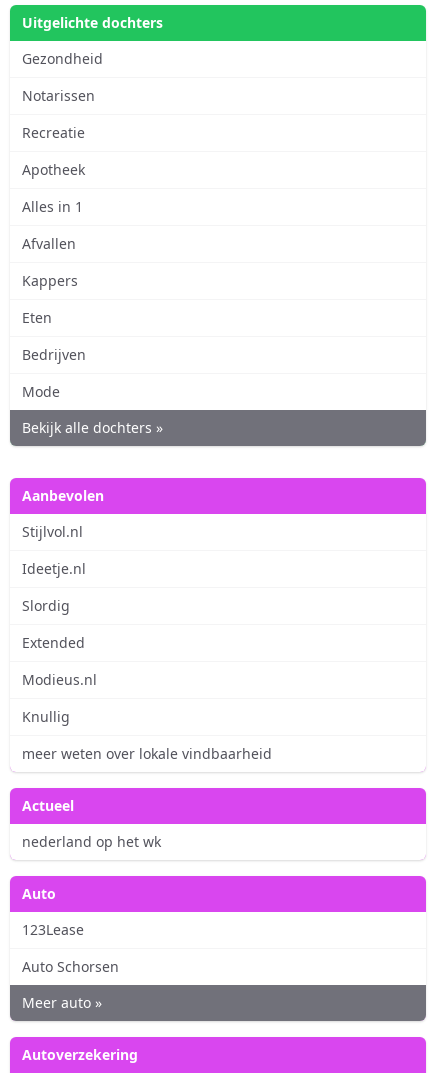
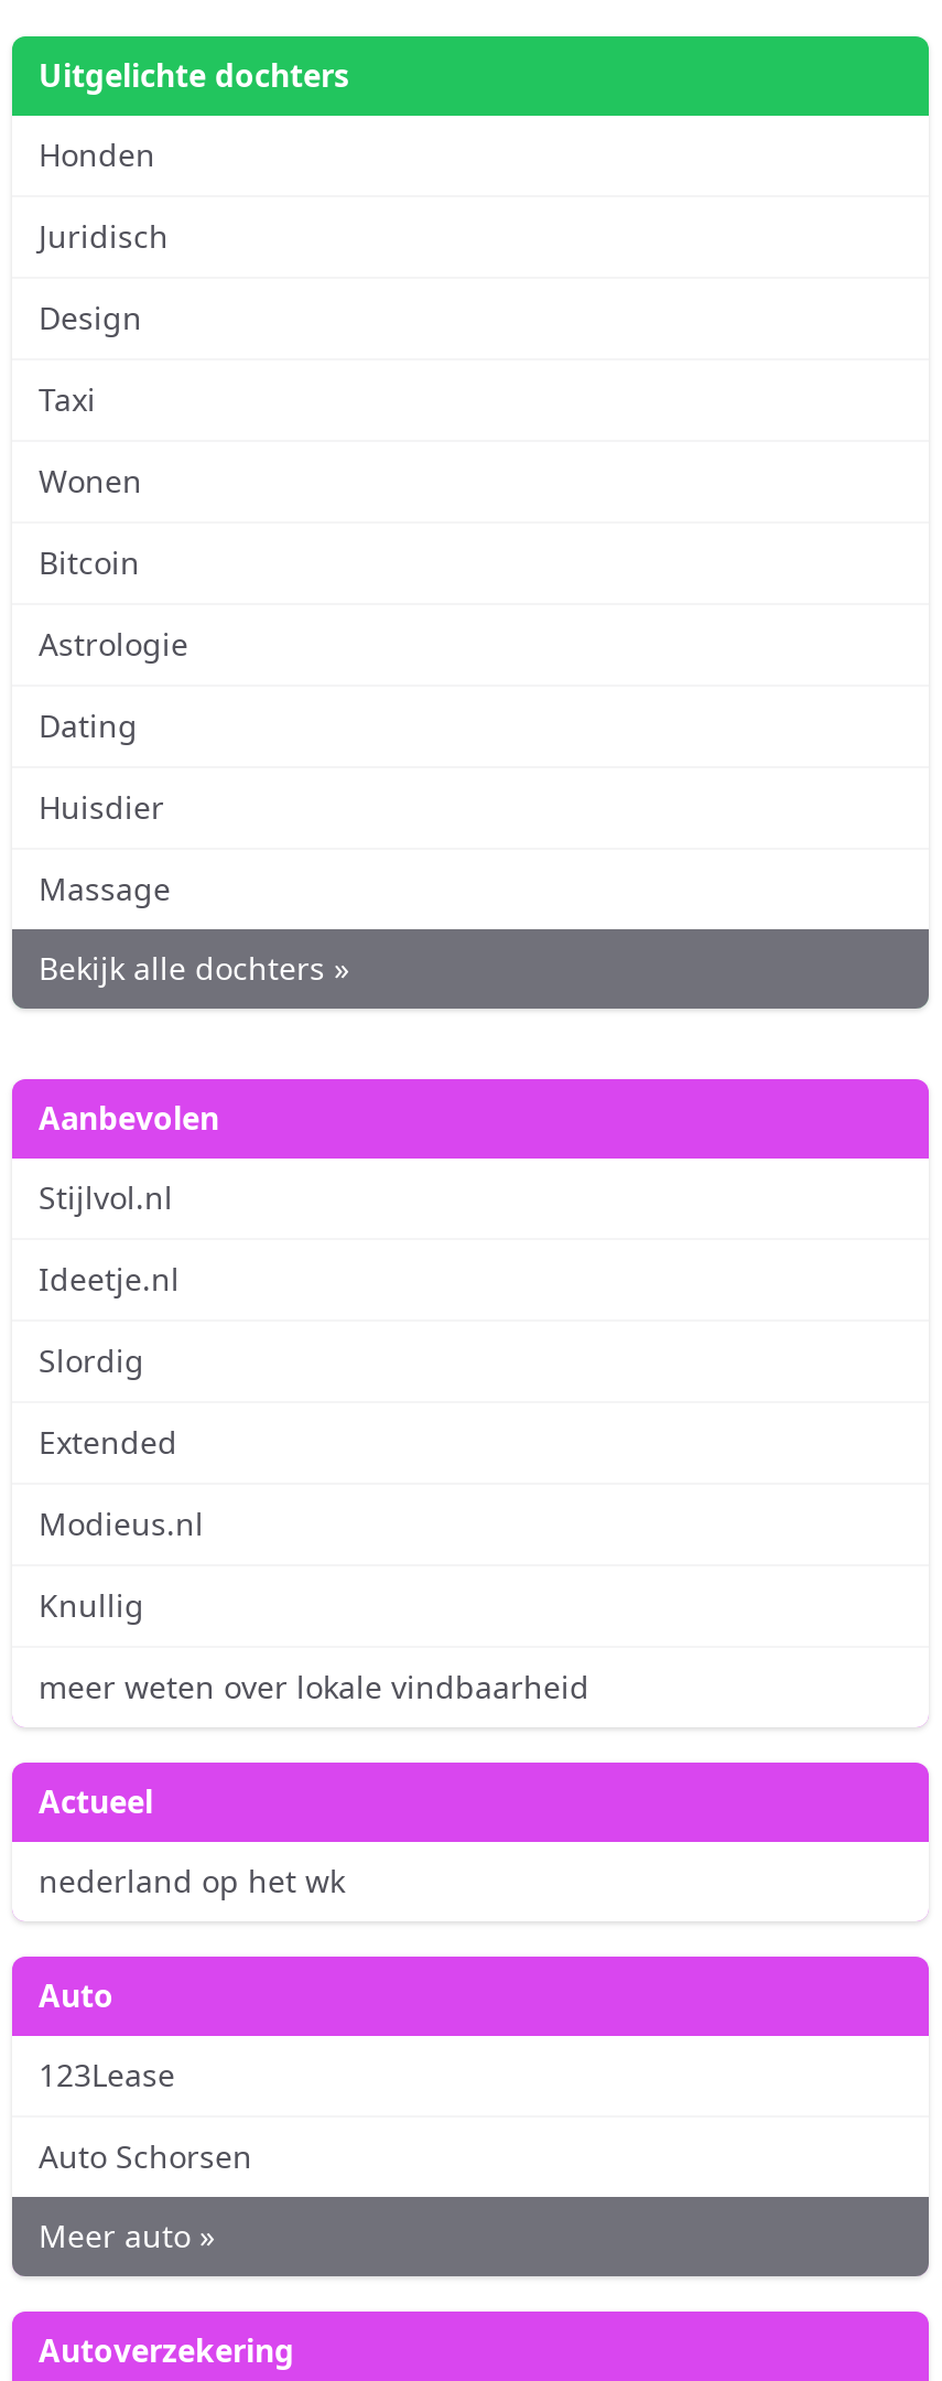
- Gezondheid
+ Honden

- Notarissen
+ Juridisch

- Recreatie
+ Design

- Apotheek
+ Taxi

- Alles in 1
+ Wonen

- Afvallen
+ Bitcoin

- Kappers
+ Astrologie

- Eten
+ Dating

- Bedrijven
+ Huisdier

- Mode
+ Massage
